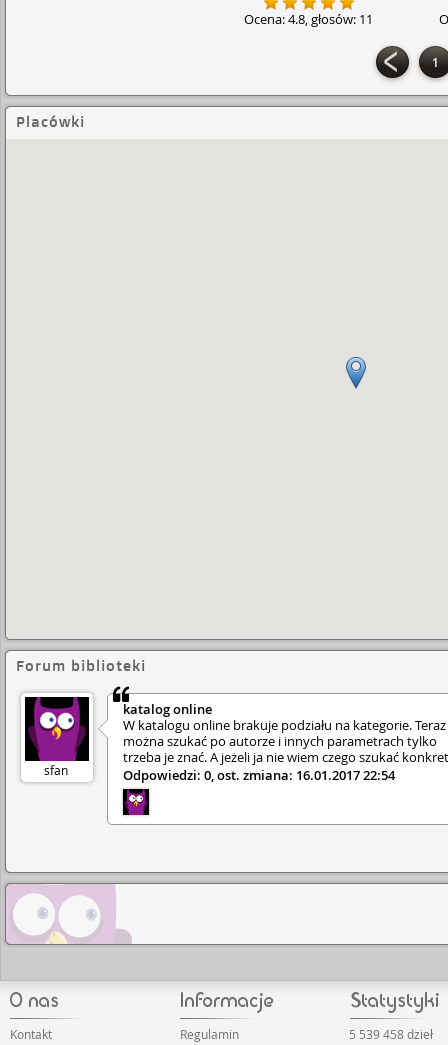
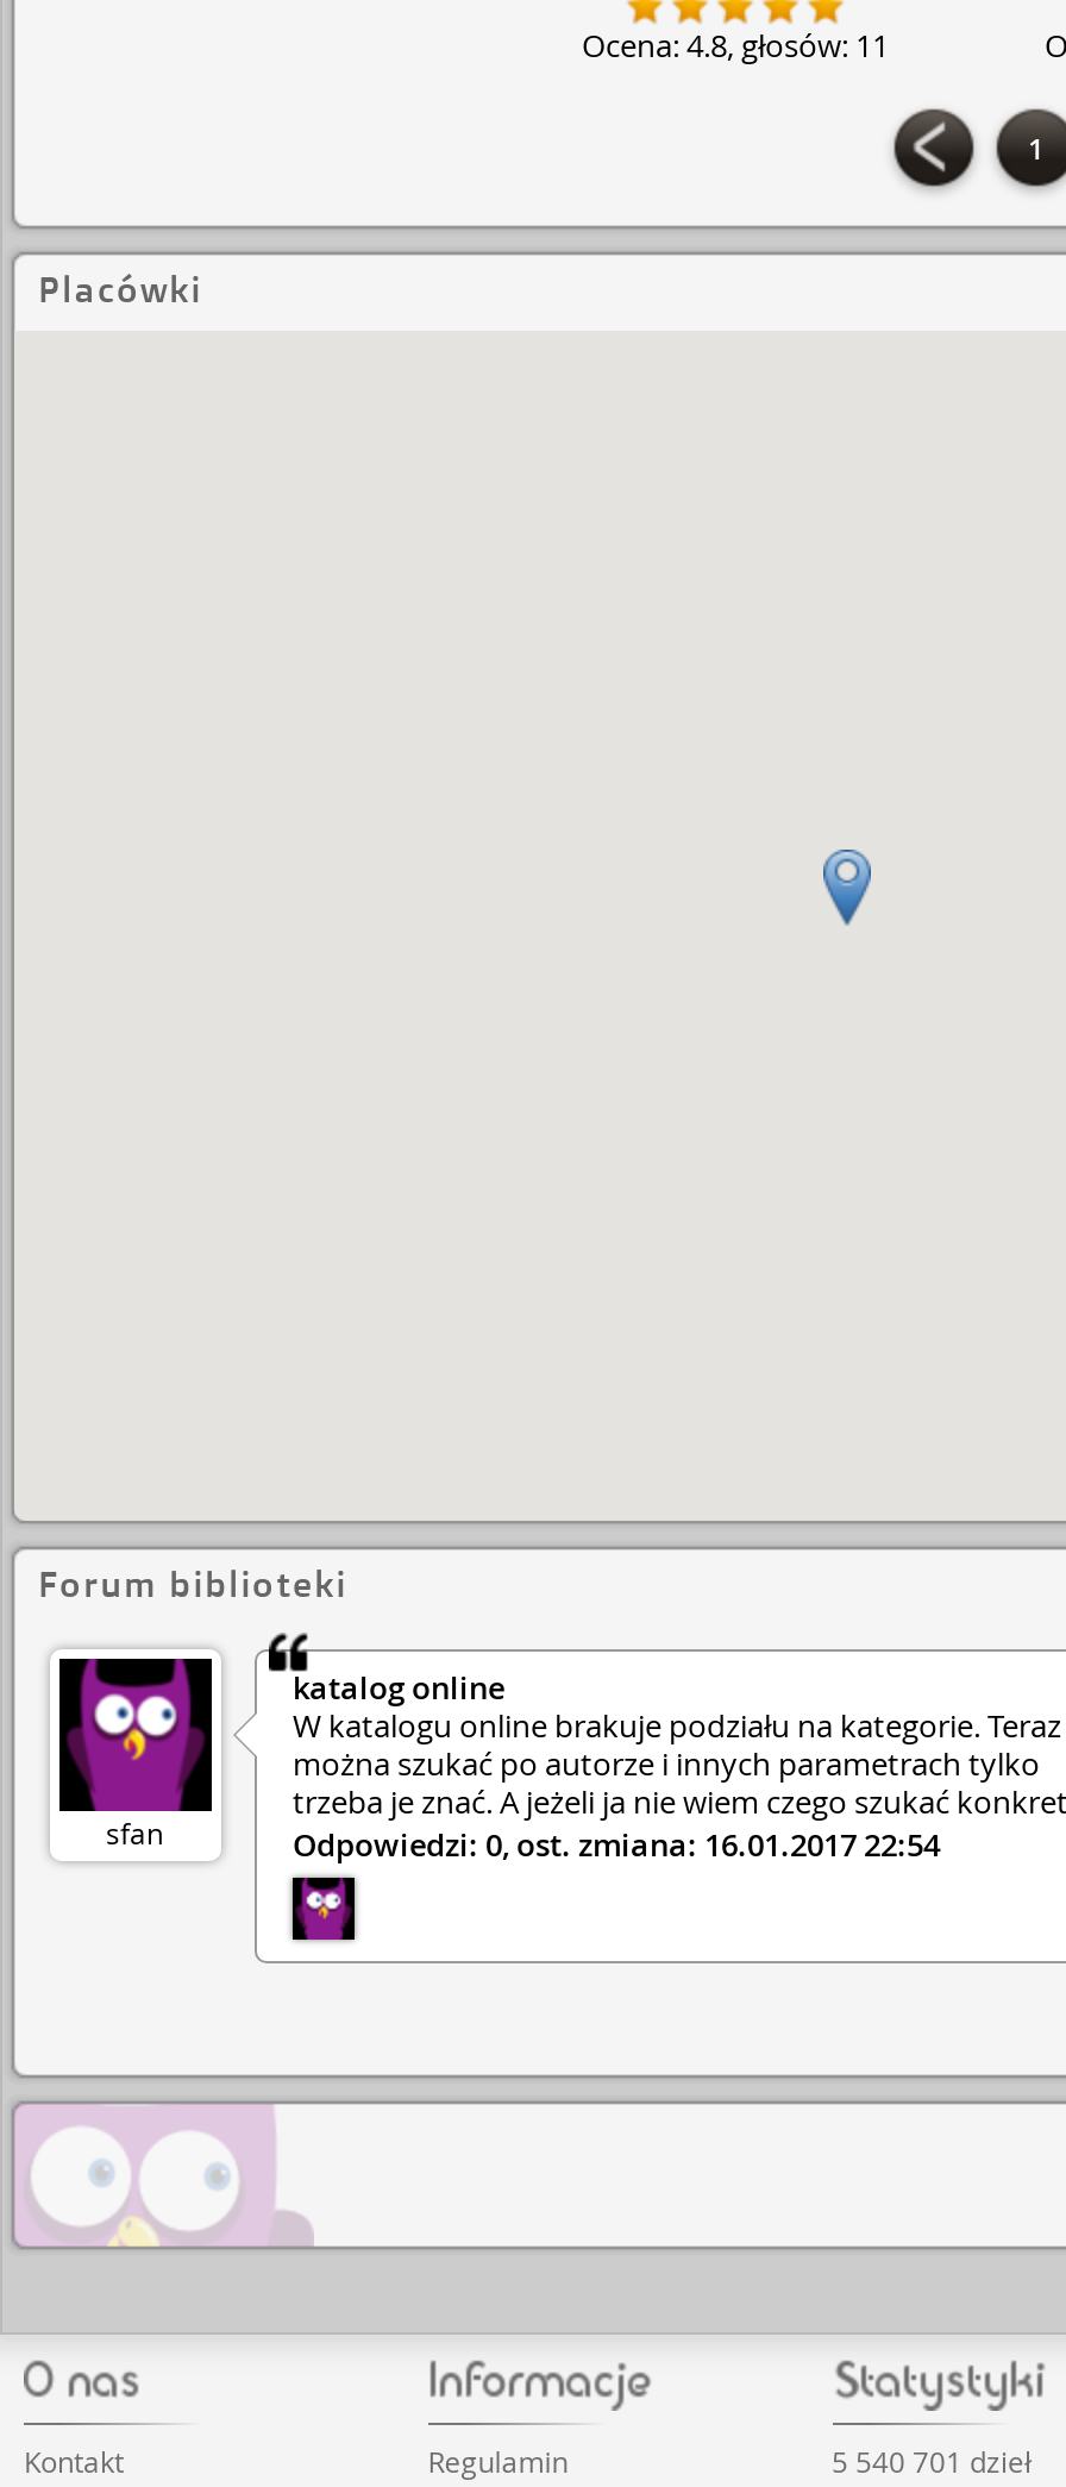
- 5 539 458 dzieł
+ 5 540 701 dzieł
